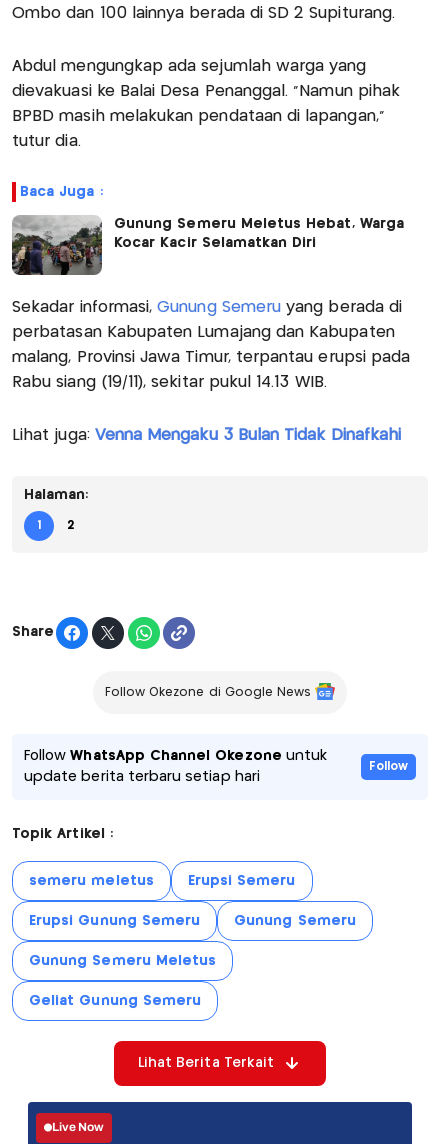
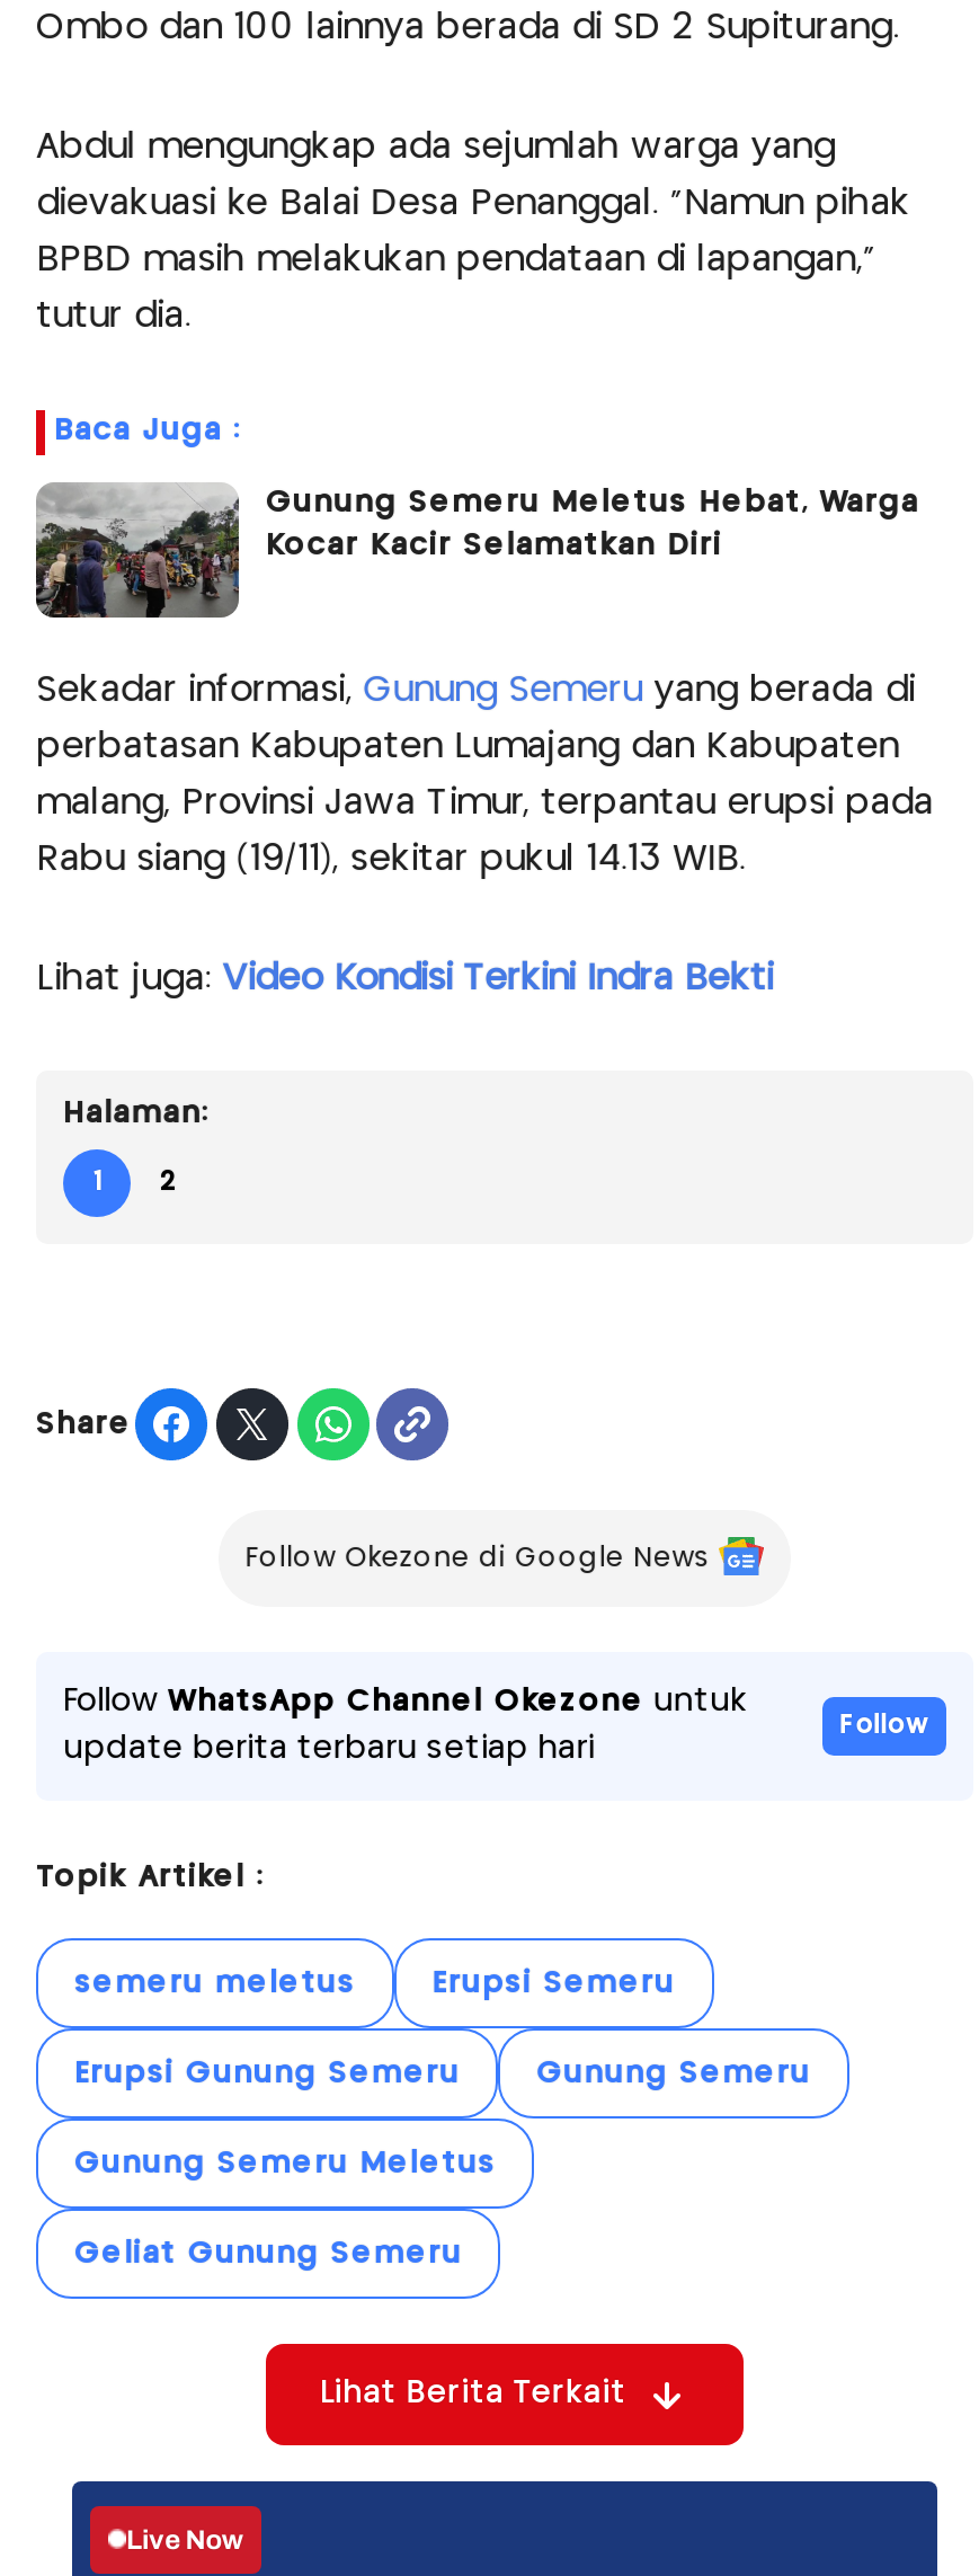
- Lihat juga: Venna Mengaku 3 Bulan Tidak Dinafkahi
+ Lihat juga: Video Kondisi Terkini Indra Bekti
